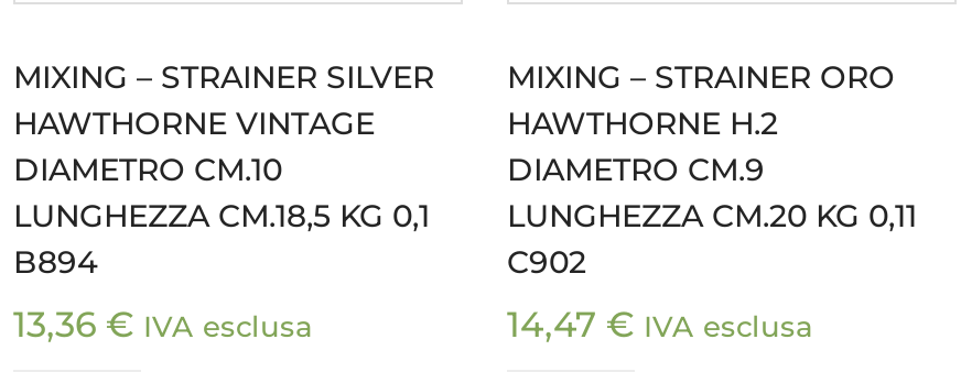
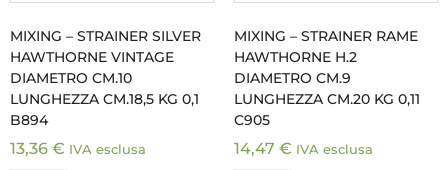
- MIXING – STRAINER ORO
+ MIXING – STRAINER RAME

- C902
+ C905
